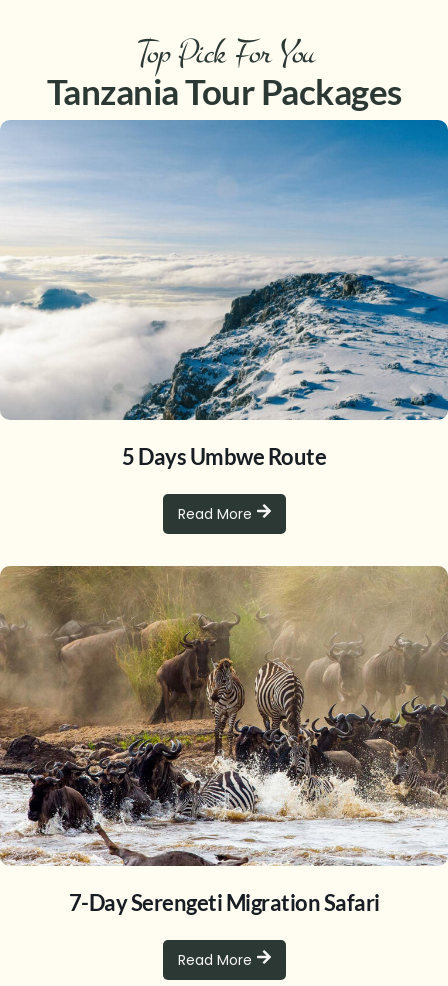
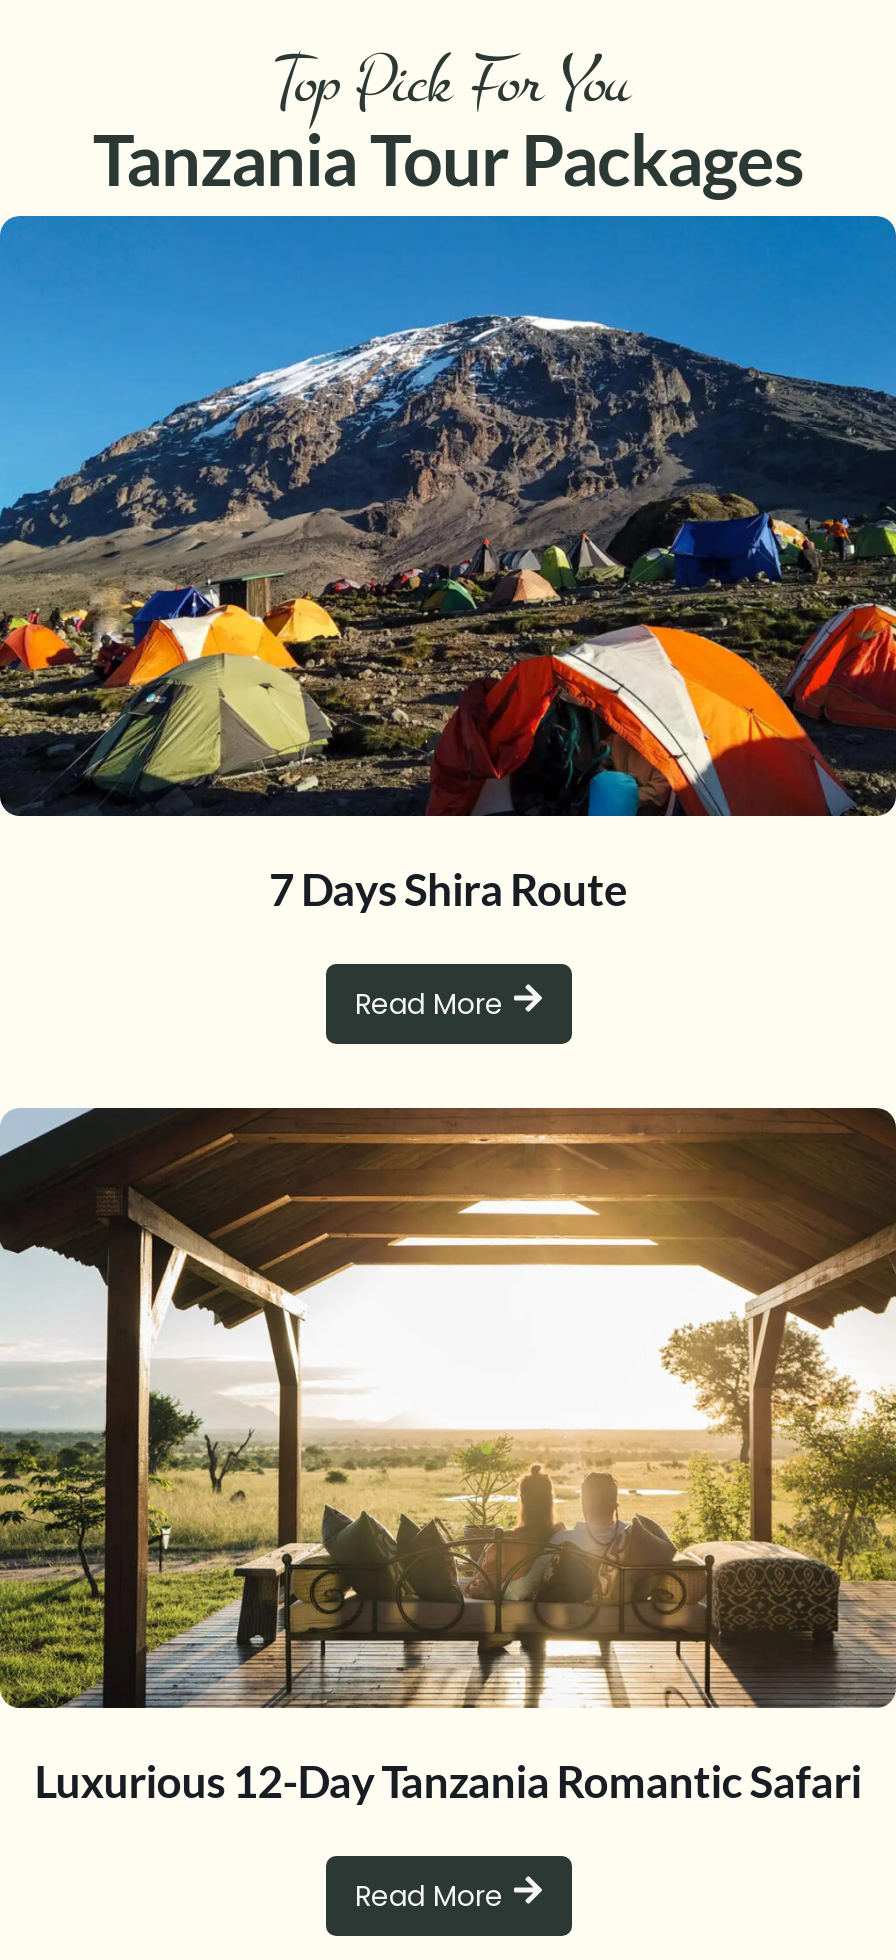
- [image]
- 5 Days Umbwe Route
+ [image]
+ 7 Days Shira Route

- [image]
- 7-Day Serengeti Migration Safari
+ [image]
+ Luxurious 12-Day Tanzania Romantic Safari
